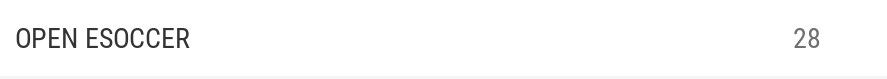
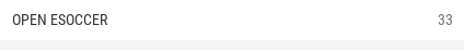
- 28
+ 33
